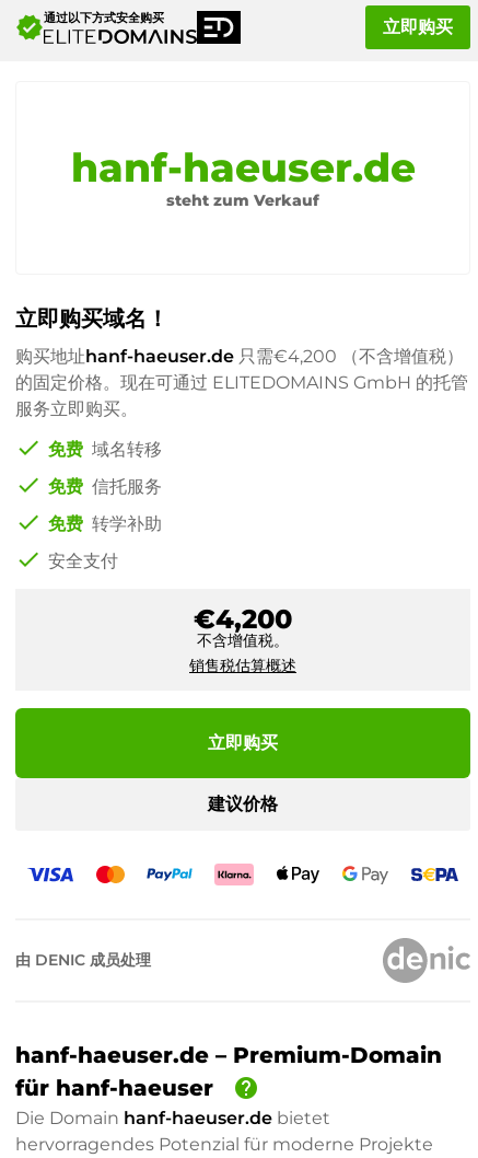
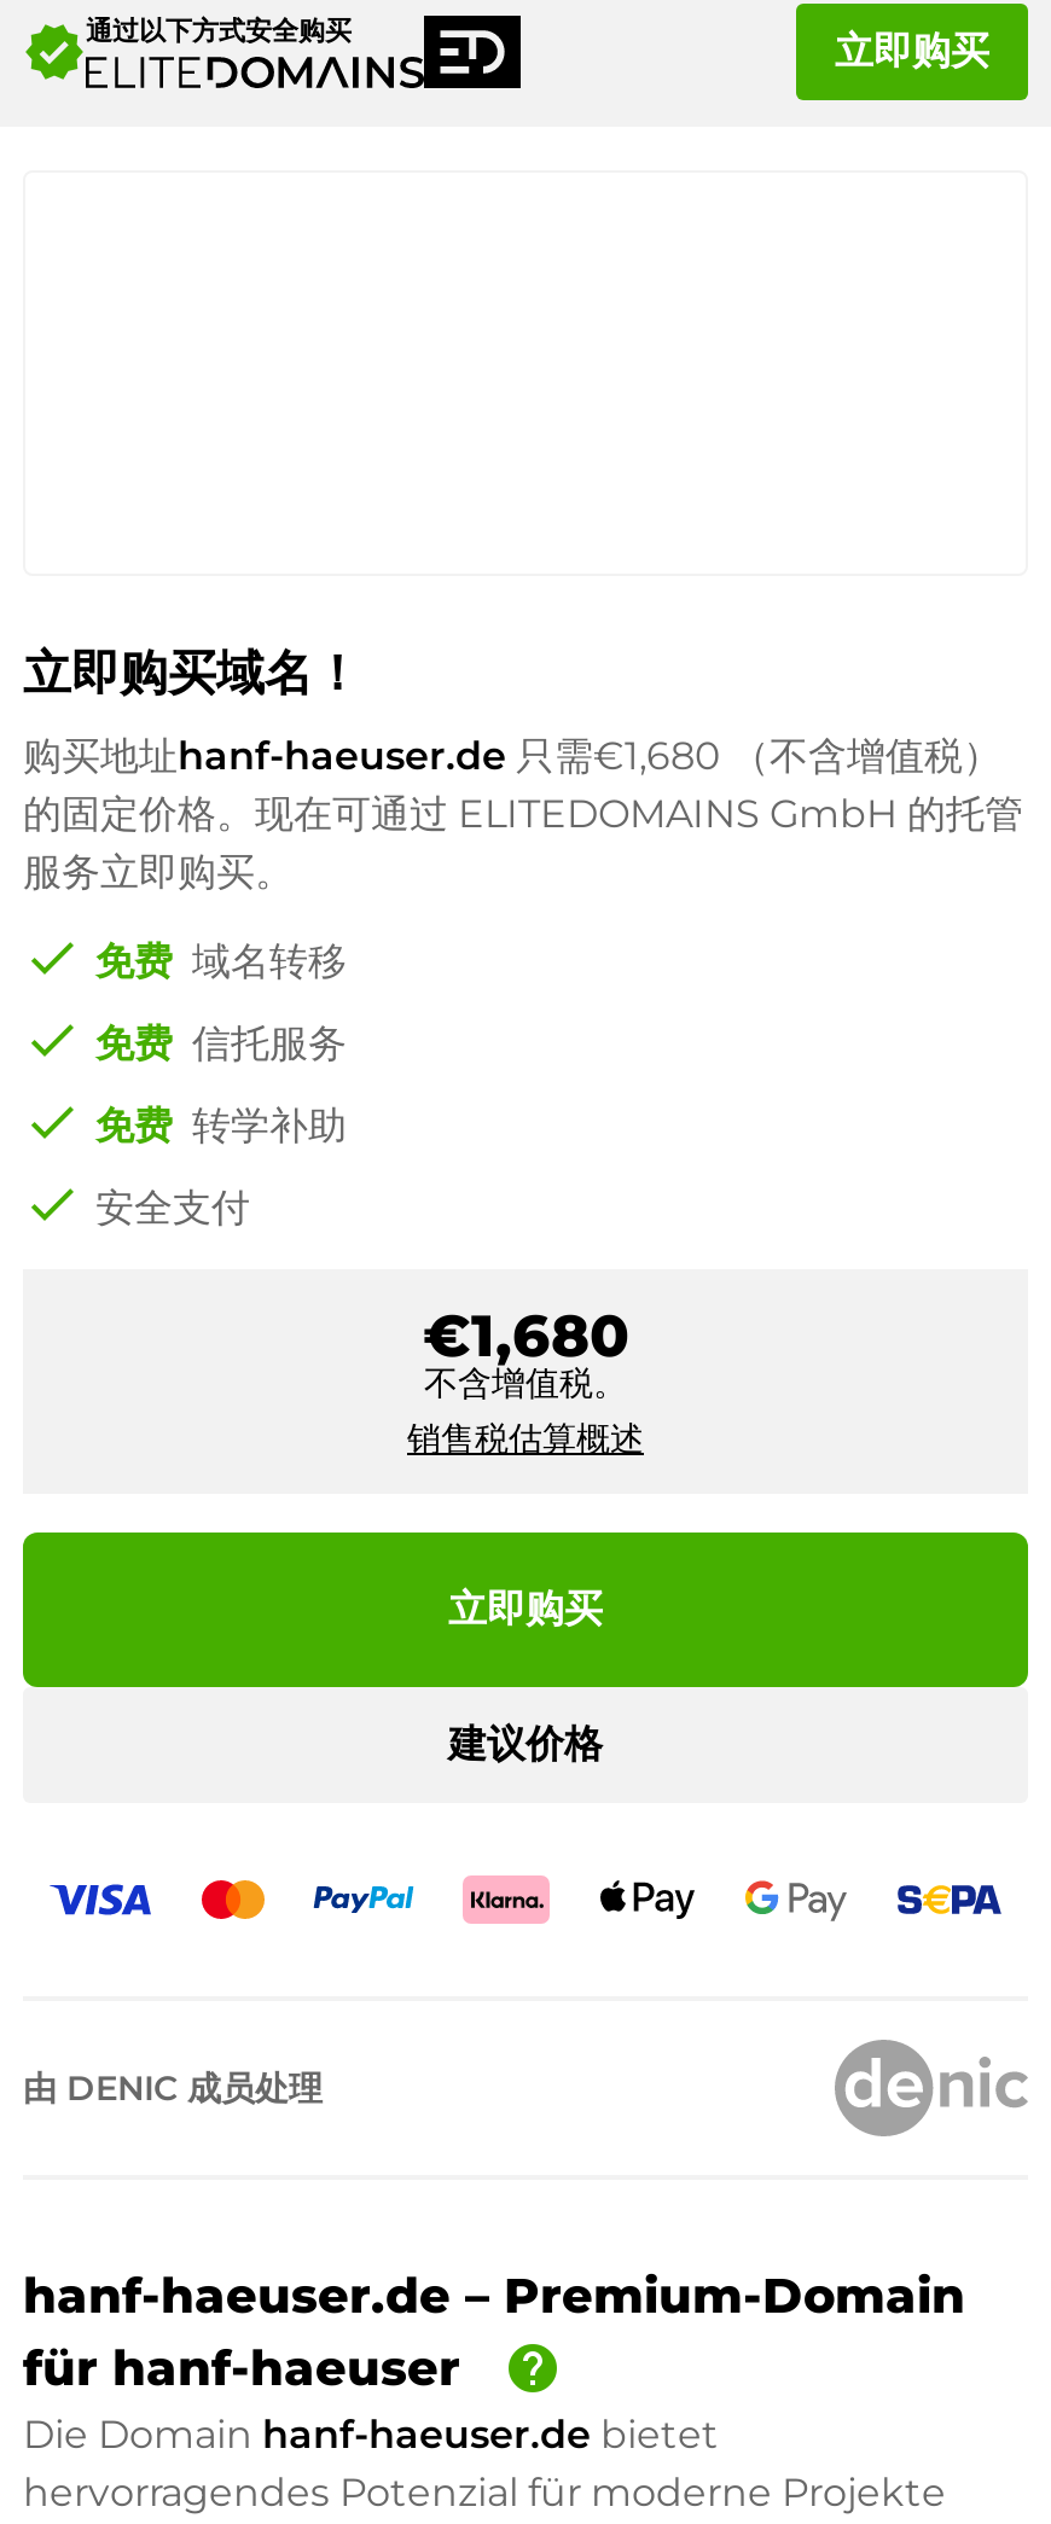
- hanf-haeuser.de
- steht zum Verkauf

- 购买地址hanf-haeuser.de只需€4,200（不含增值税）
+ 购买地址hanf-haeuser.de只需€1,680（不含增值税）

- €4,200
+ €1,680
